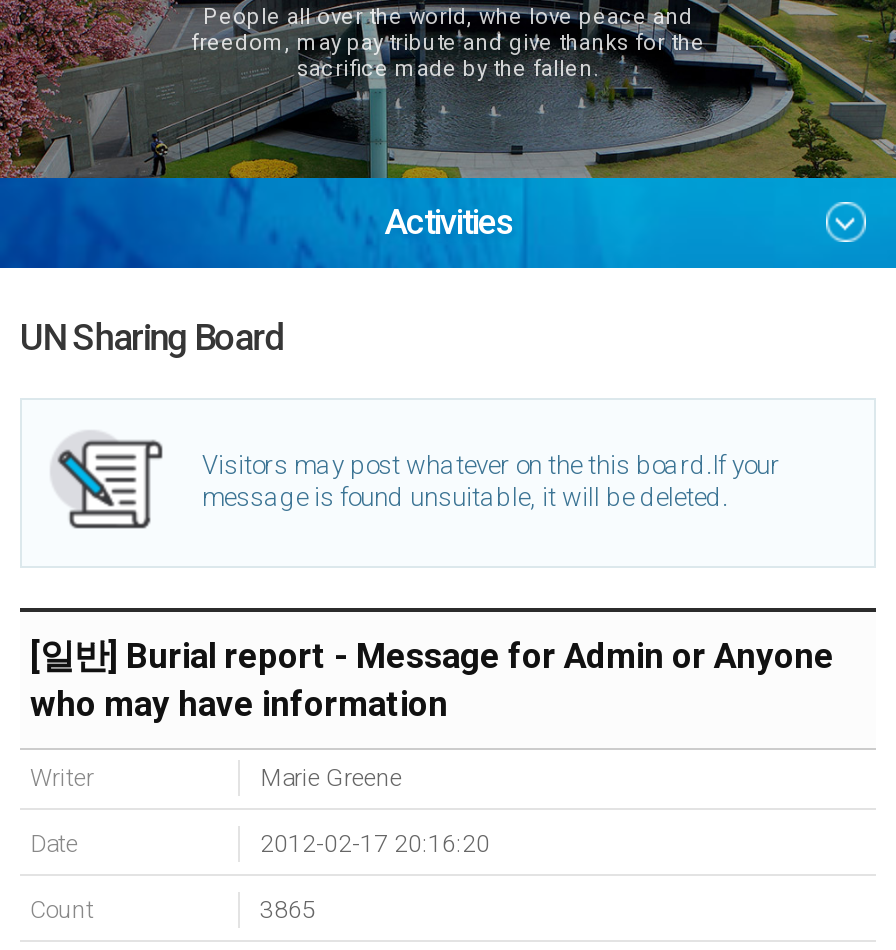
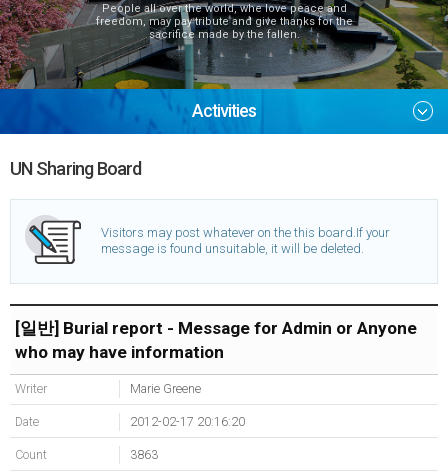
- 3865
+ 3863
